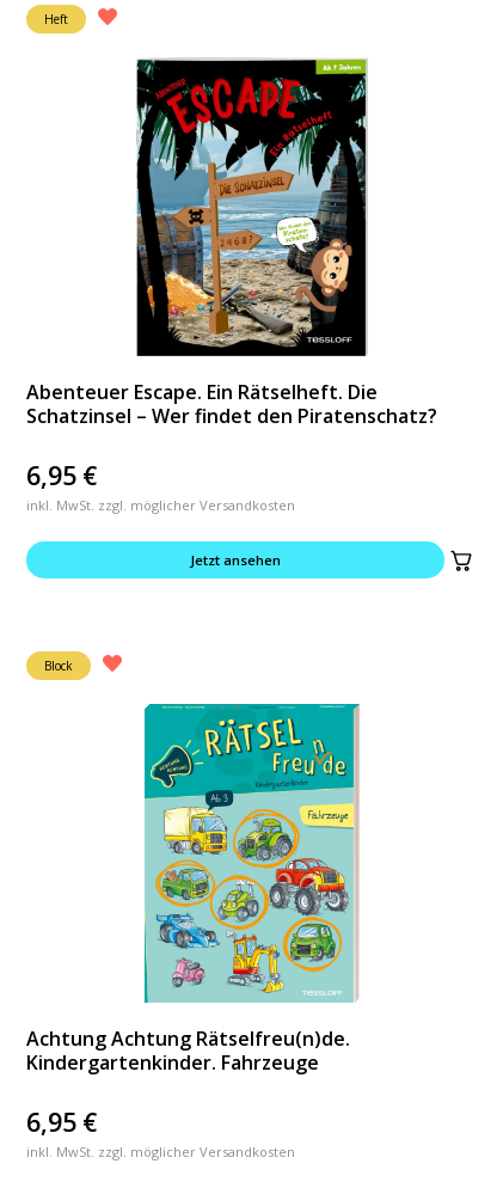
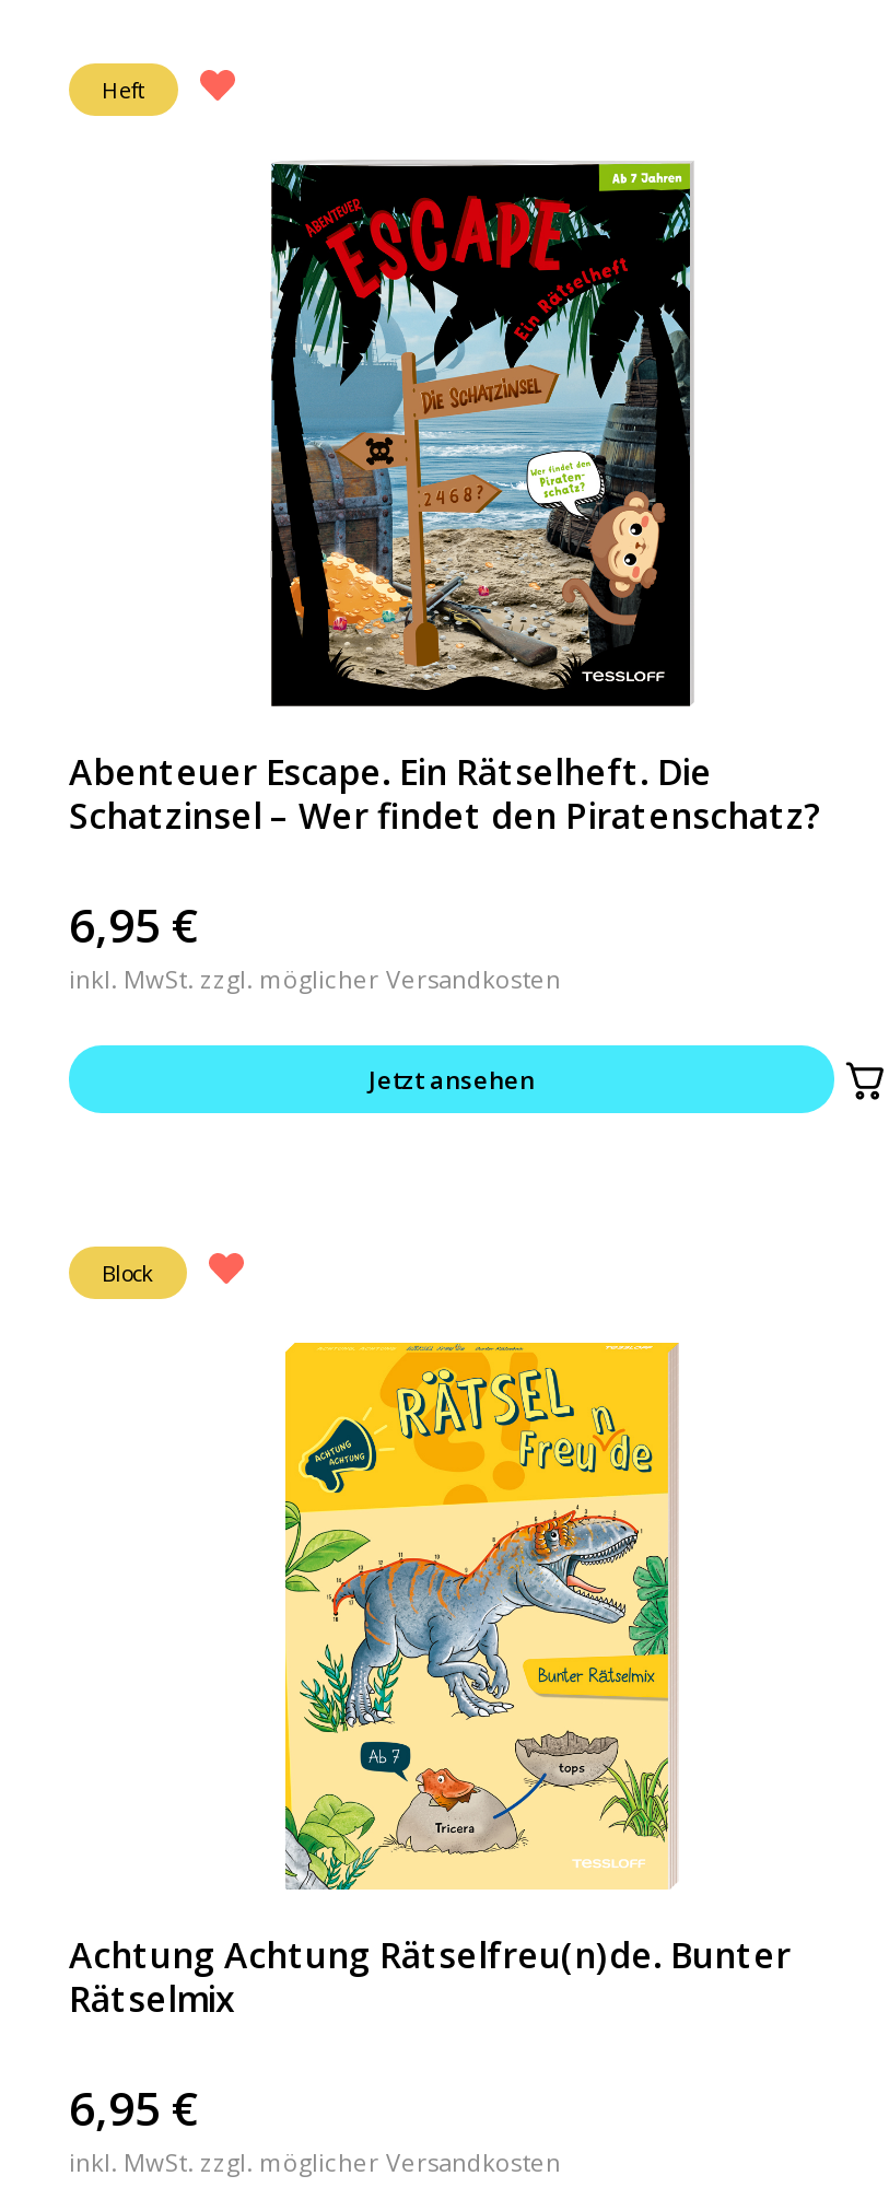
- [image]
- Achtung Achtung Rätselfreu(n)de.
- Kindergartenkinder. Fahrzeuge
+ [image]
+ Achtung Achtung Rätselfreu(n)de. Bunter
+ Rätselmix
